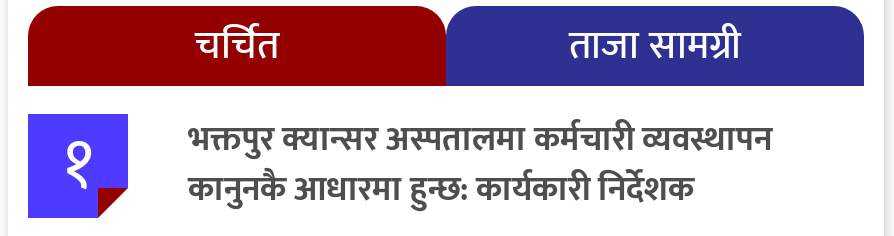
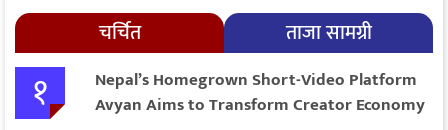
- भक्तपुर क्यान्सर अस्पतालमा कर्मचारी व्यवस्थापन
- कानुनकै आधारमा हुन्छ: कार्यकारी निर्देशक
+ Nepal’s Homegrown Short-Video Platform
+ Avyan Aims to Transform Creator Economy
